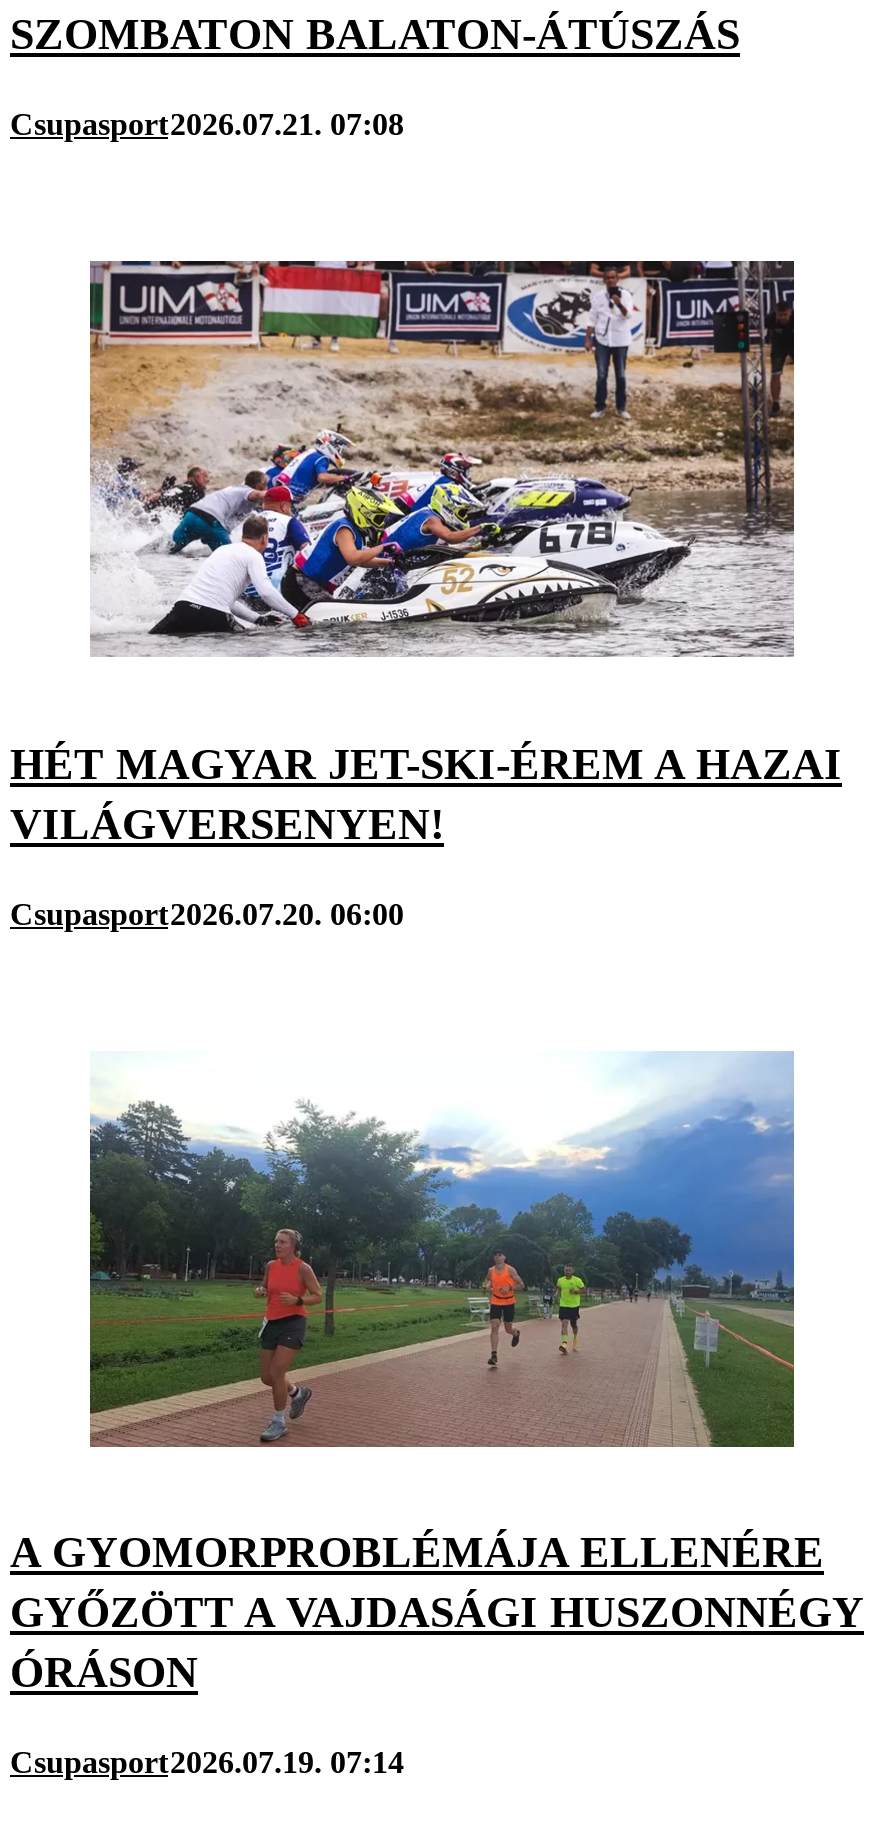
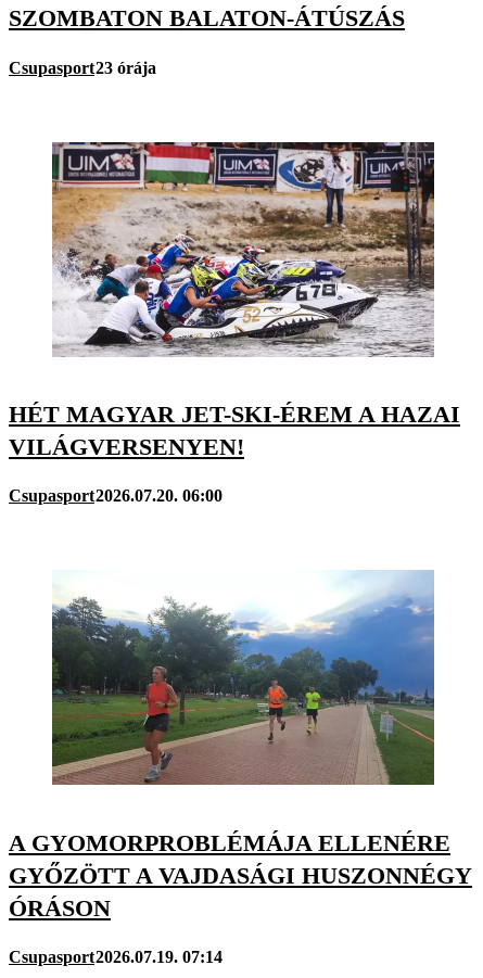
- Csupasport2026.07.21. 07:08
+ Csupasport23 órája
